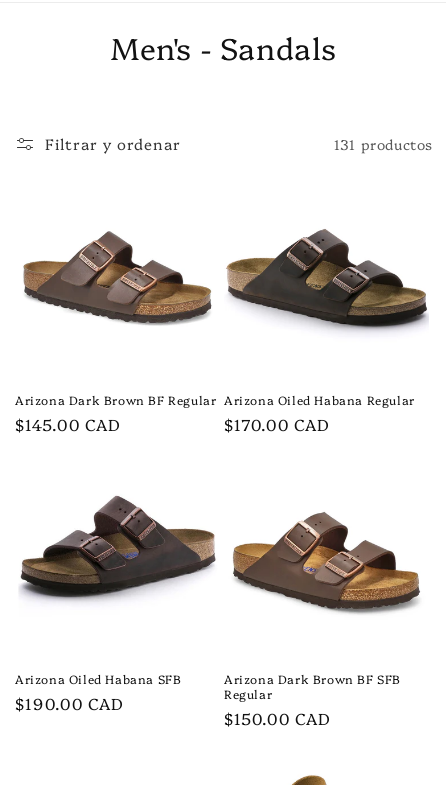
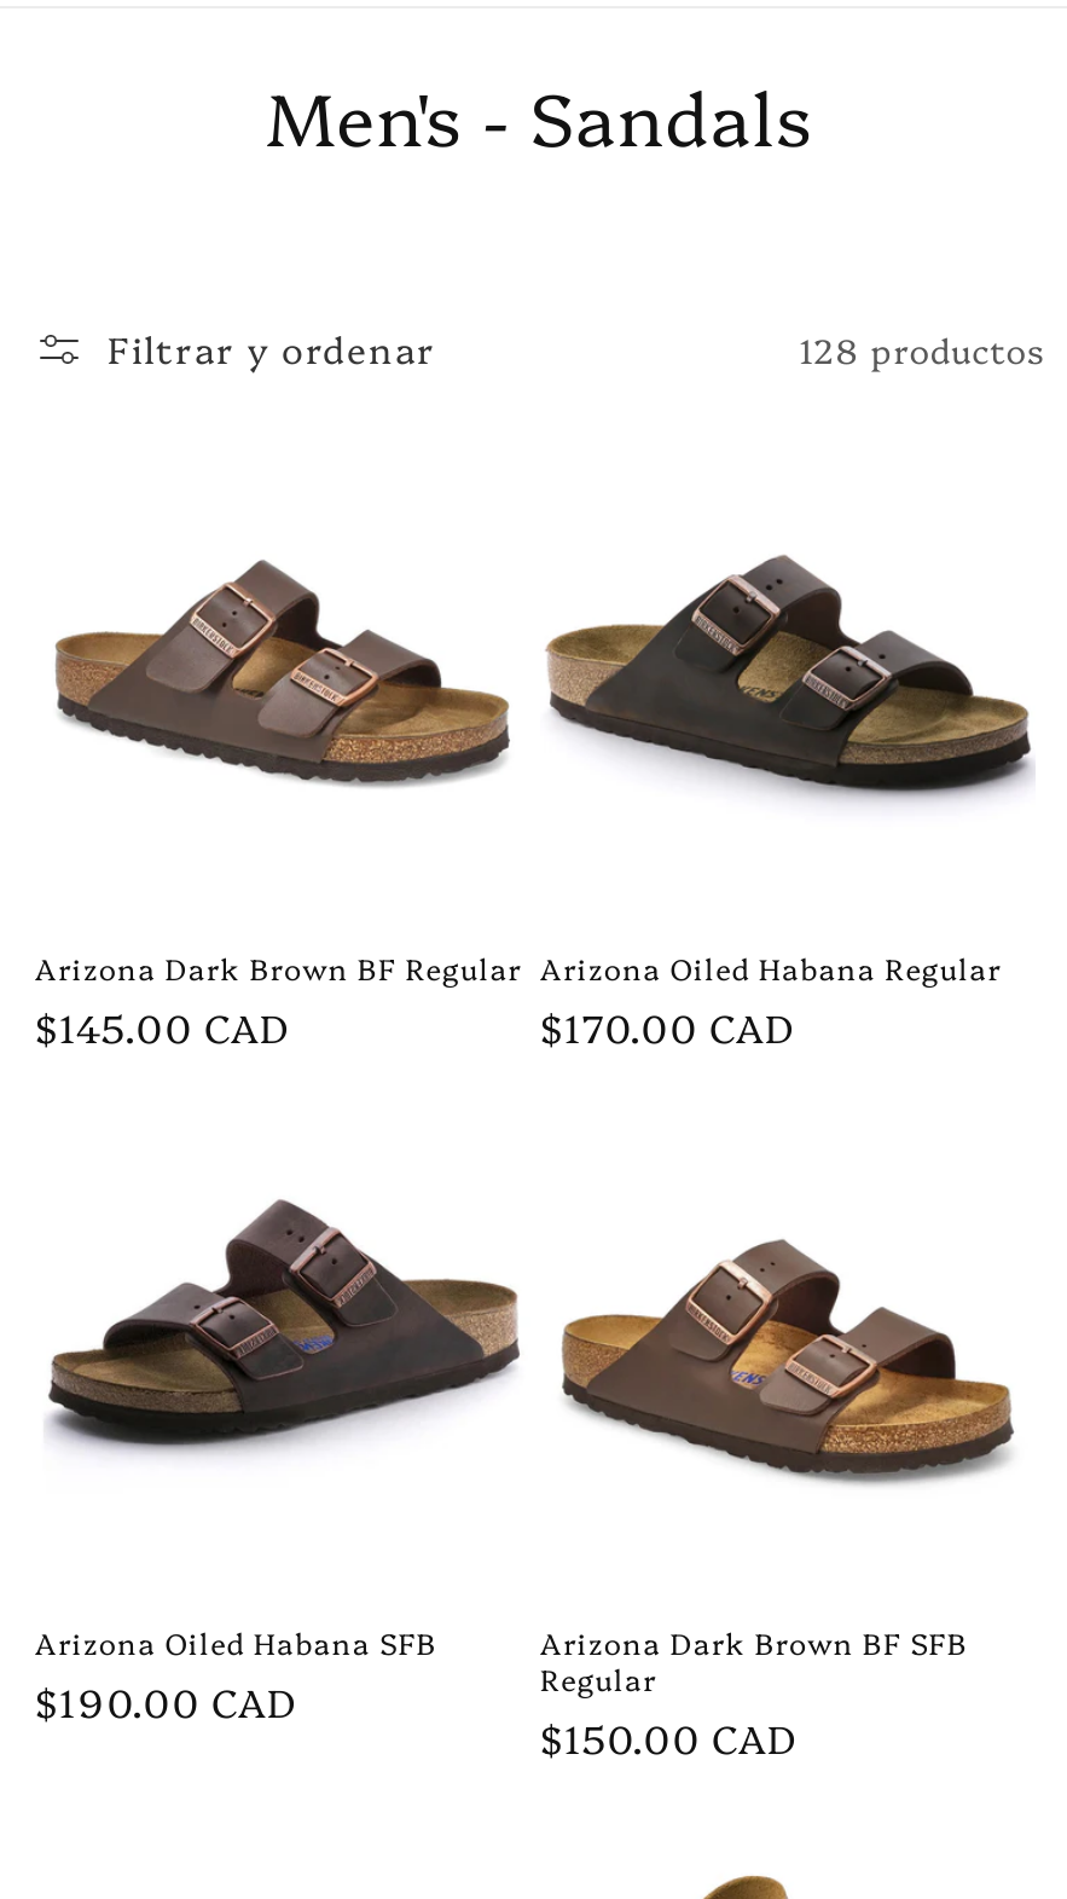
- 131 productos
+ 128 productos
